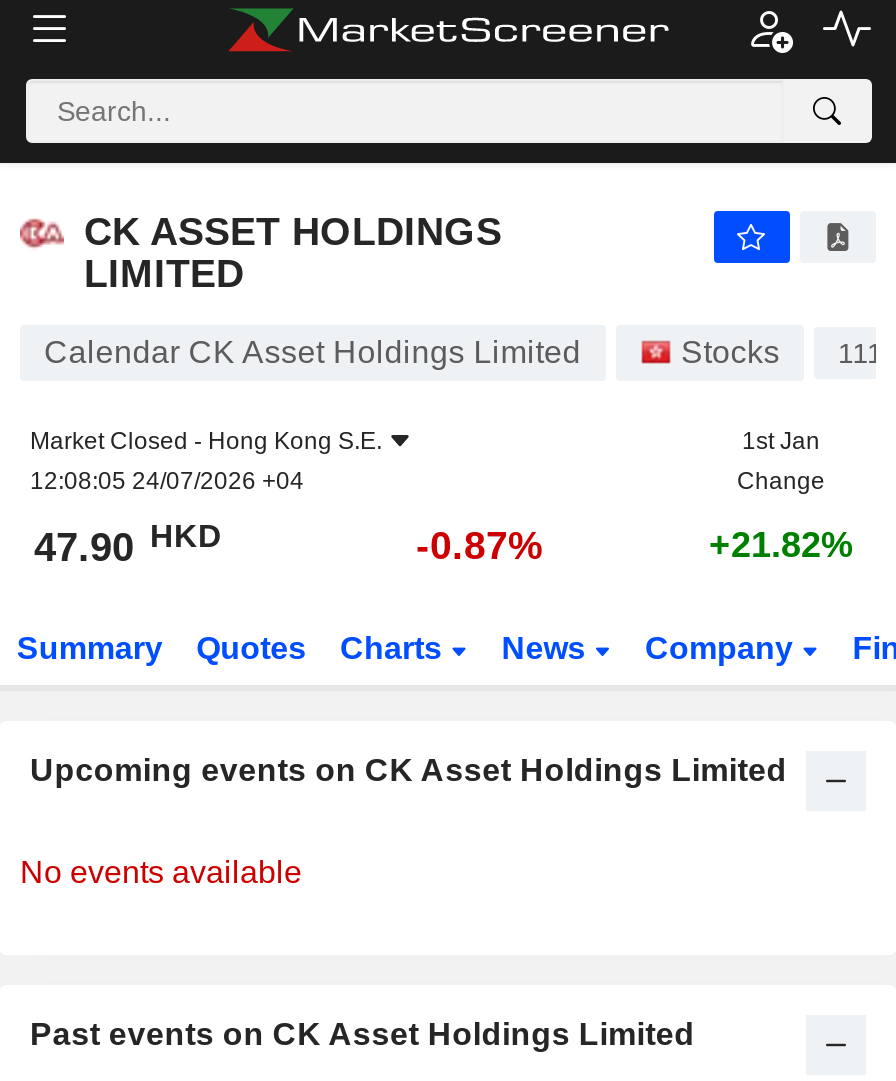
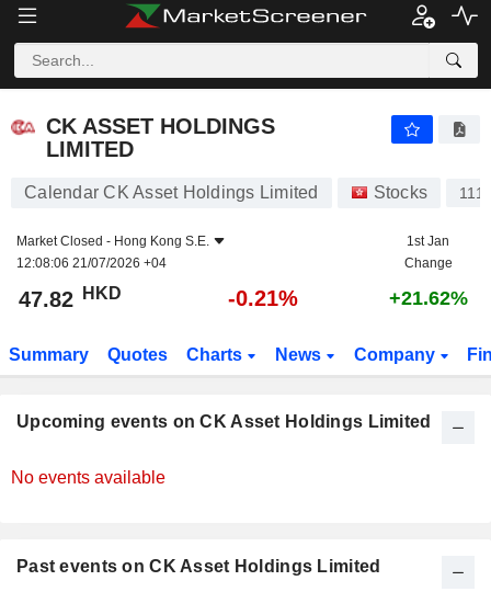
- 12:08:05 24/07/2026 +04
+ 12:08:06 21/07/2026 +04

- 47.90 HKD
+ 47.82 HKD

- -0.87%
+ -0.21%

- +21.82%
+ +21.62%
